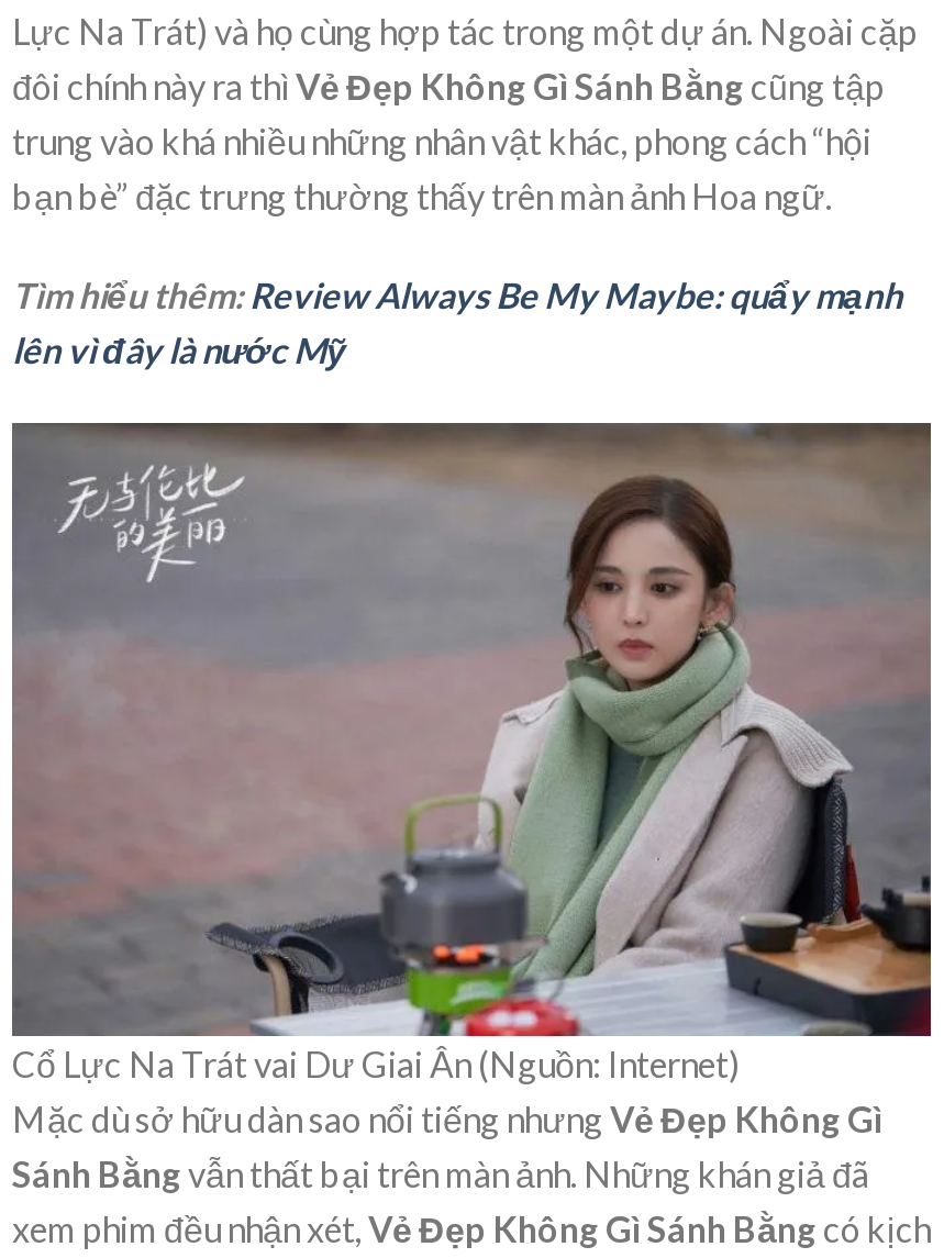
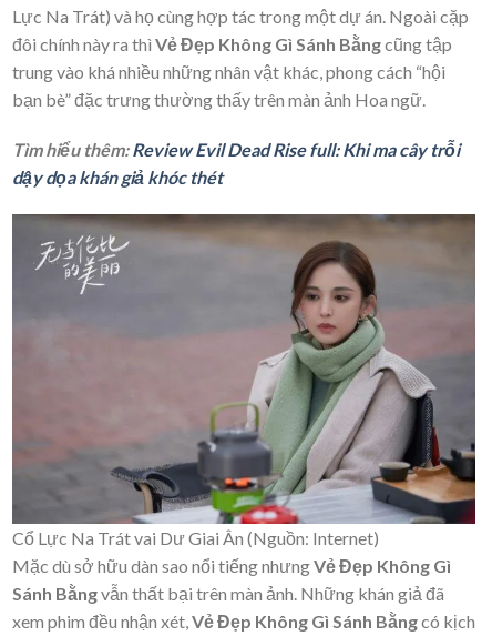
- Tìm hiểu thêm: Review Always Be My Maybe: quẩy mạnh
- lên vì đây là nước Mỹ
+ Tìm hiểu thêm: Review Evil Dead Rise full: Khi ma cây trỗi
+ dậy dọa khán giả khóc thét
